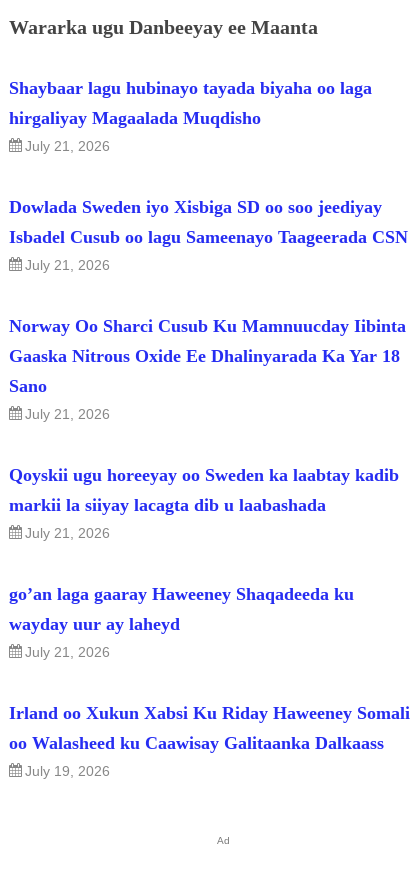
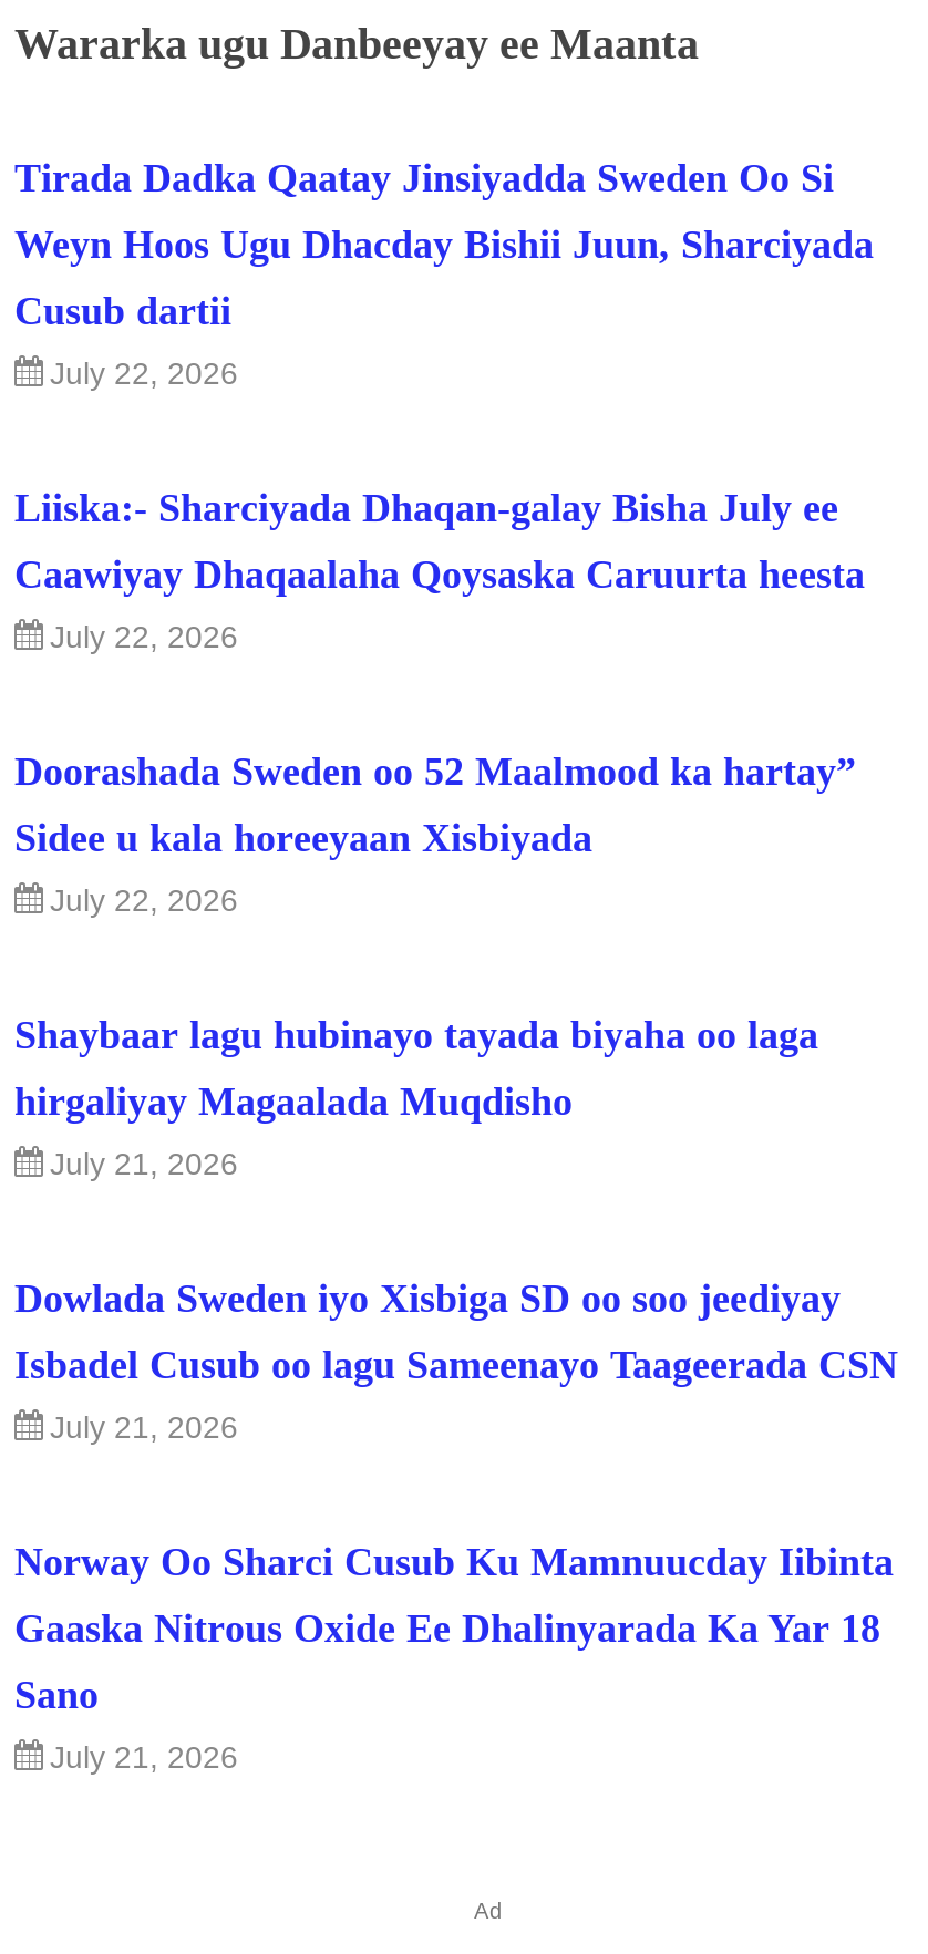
+ Tirada Dadka Qaatay Jinsiyadda Sweden Oo Si
+ Weyn Hoos Ugu Dhacday Bishii Juun, Sharciyada
+ Cusub dartii
+ July 22, 2026
+ Liiska:- Sharciyada Dhaqan-galay Bisha July ee
+ Caawiyay Dhaqaalaha Qoysaska Caruurta heesta
+ July 22, 2026
+ Doorashada Sweden oo 52 Maalmood ka hartay”
+ Sidee u kala horeeyaan Xisbiyada
+ July 22, 2026

moved down: Shaybaar lagu hubinayo tayada biyaha oo laga | hirgaliyay Magaalada Muqdisho | July 21, 2026 | ... | Sano | July 21, 2026

- Qoyskii ugu horeeyay oo Sweden ka laabtay kadib
- markii la siiyay lacagta dib u laabashada
- July 21, 2026
- go’an laga gaaray Haweeney Shaqadeeda ku
- wayday uur ay laheyd
- July 21, 2026
- Irland oo Xukun Xabsi Ku Riday Haweeney Somali
- oo Walasheed ku Caawisay Galitaanka Dalkaass
- July 19, 2026
